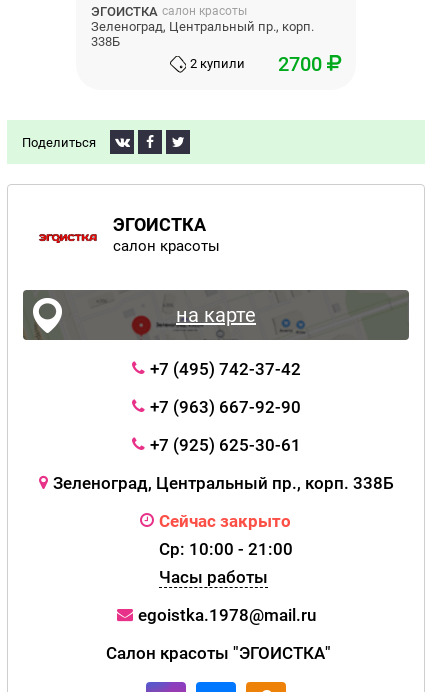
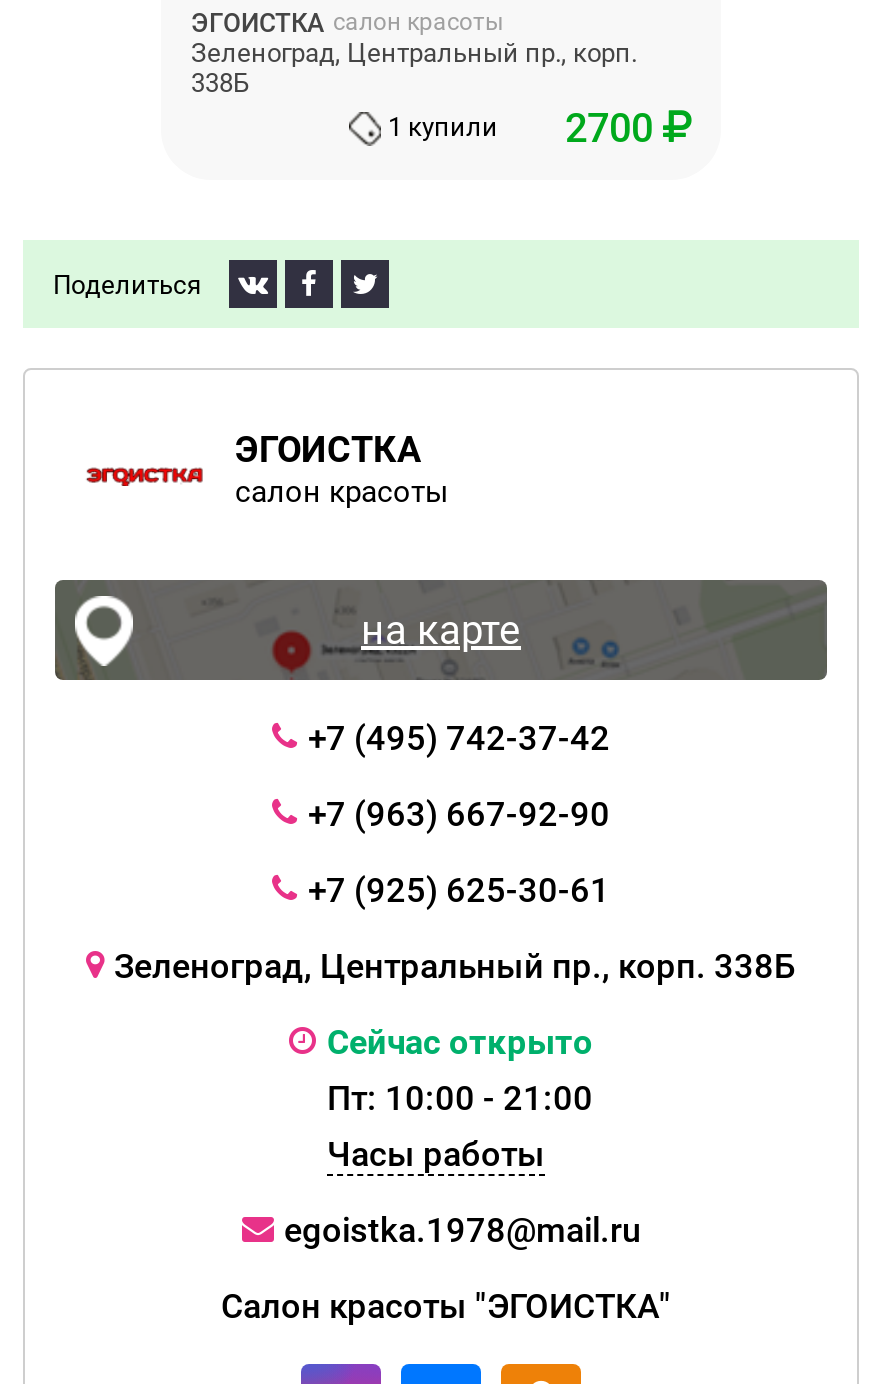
- 2 купили
+ 1 купили

- Сейчас закрыто
- Ср: 10:00 - 21:00
+ Сейчас открыто
+ Пт: 10:00 - 21:00
